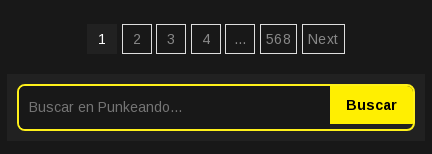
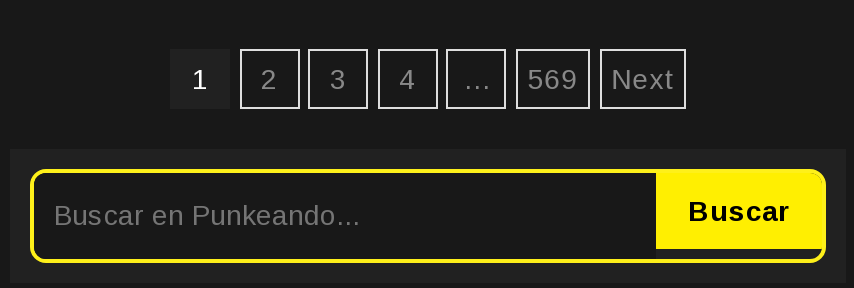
- 568
+ 569
